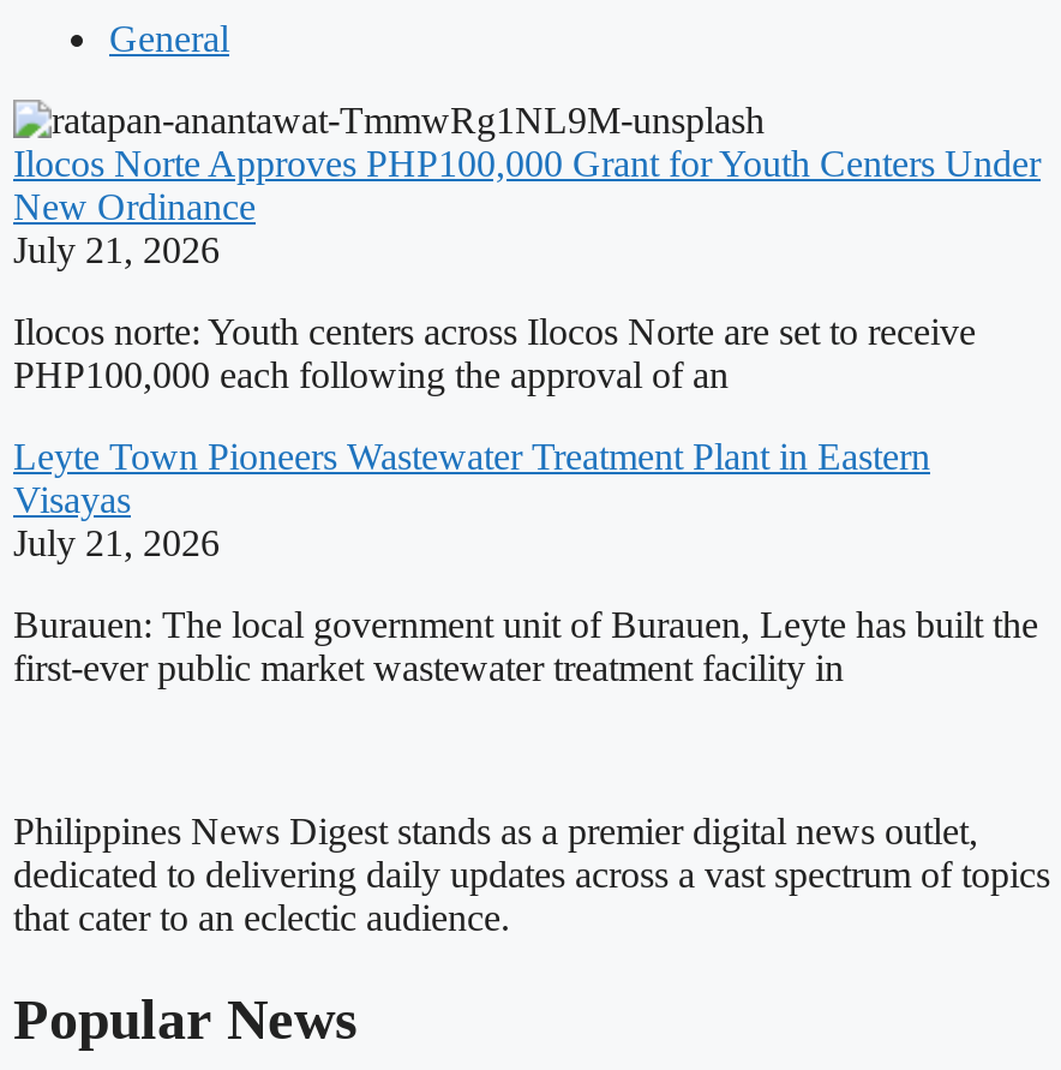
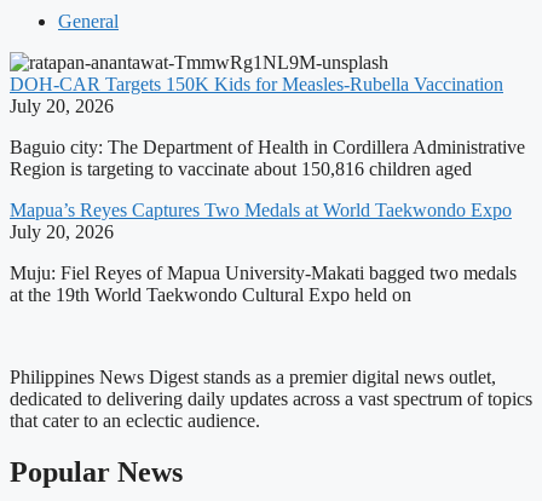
- Ilocos Norte Approves PHP100,000 Grant for Youth Centers Under
- New Ordinance
- July 21, 2026
+ DOH-CAR Targets 150K Kids for Measles-Rubella Vaccination
+ July 20, 2026

- Ilocos norte: Youth centers across Ilocos Norte are set to receive
- PHP100,000 each following the approval of an
+ Baguio city: The Department of Health in Cordillera Administrative
+ Region is targeting to vaccinate about 150,816 children aged

- Leyte Town Pioneers Wastewater Treatment Plant in Eastern
- Visayas
- July 21, 2026
+ Mapua’s Reyes Captures Two Medals at World Taekwondo Expo
+ July 20, 2026

- Burauen: The local government unit of Burauen, Leyte has built the
- first-ever public market wastewater treatment facility in
+ Muju: Fiel Reyes of Mapua University-Makati bagged two medals
+ at the 19th World Taekwondo Cultural Expo held on
